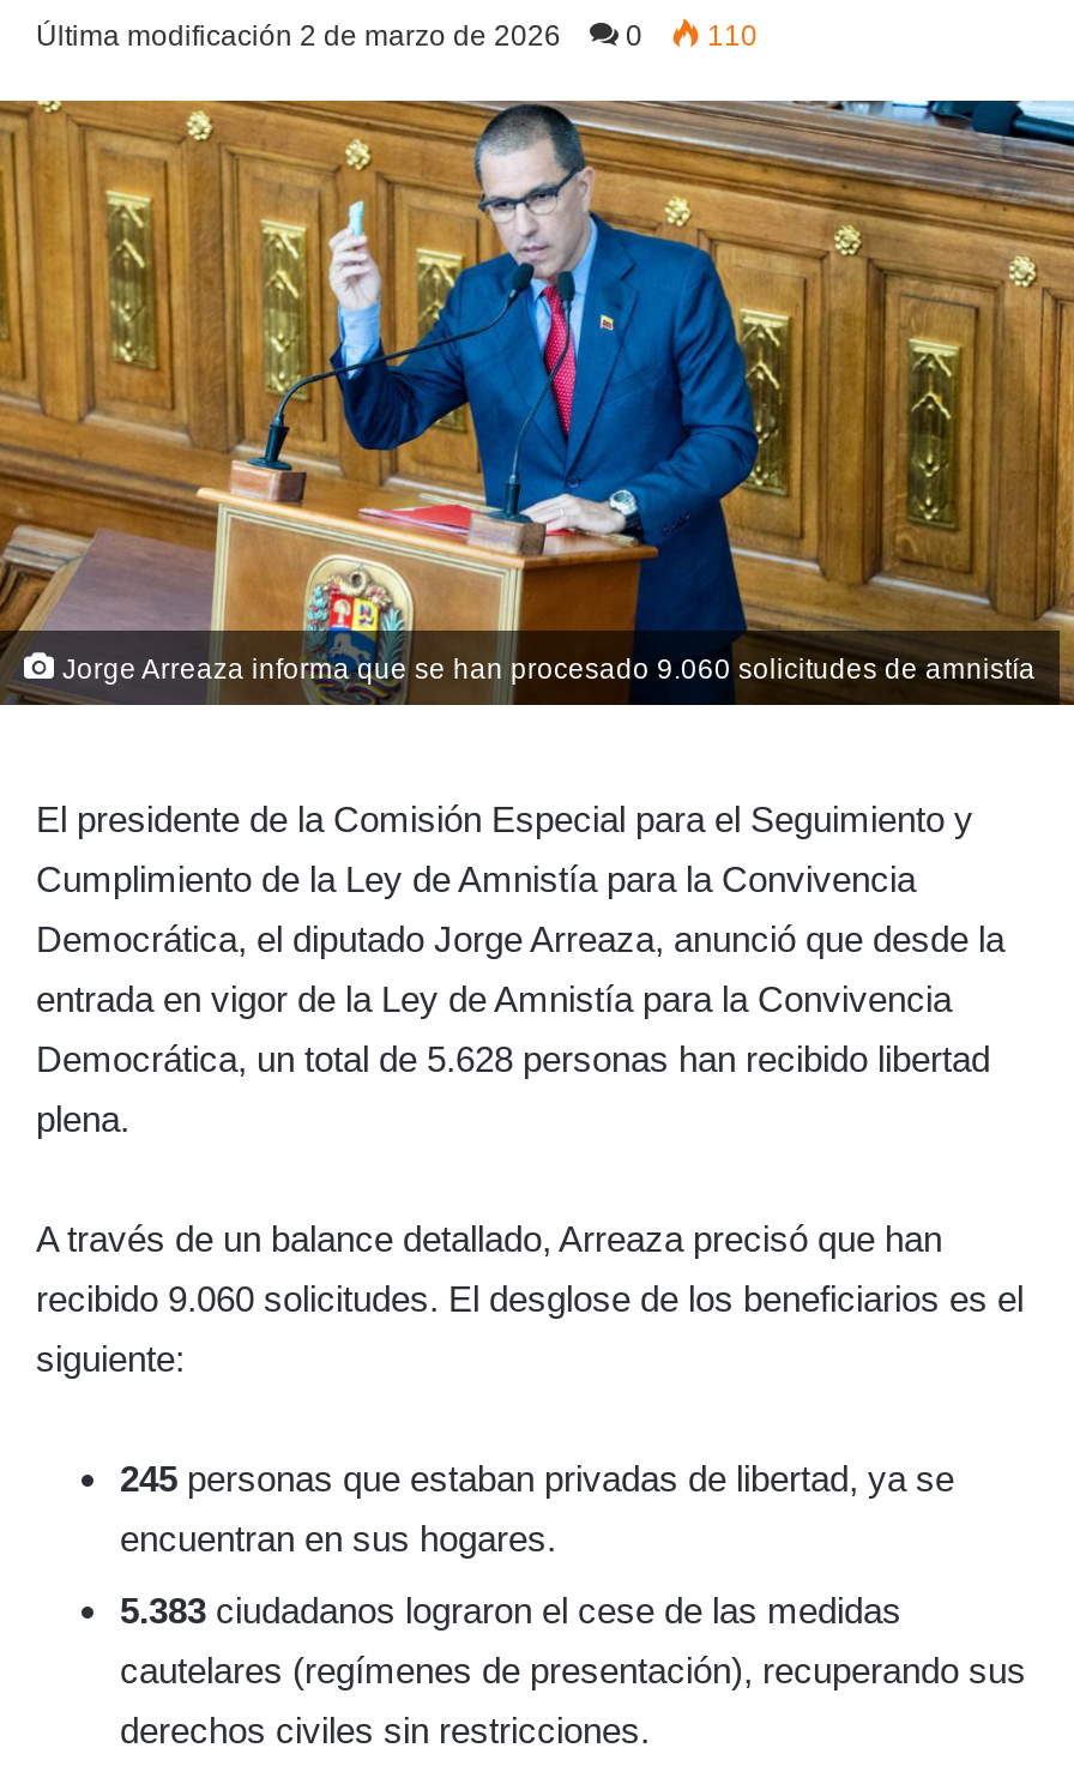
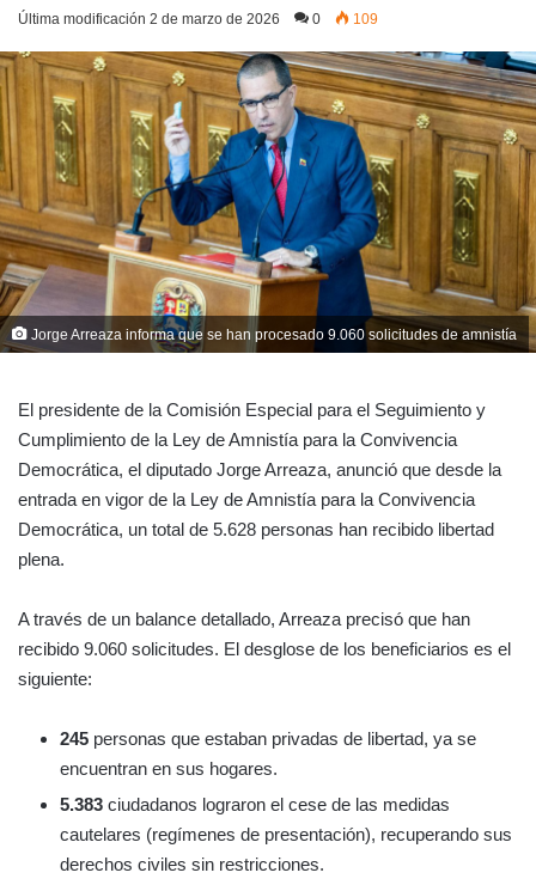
- Última modificación 2 de marzo de 2026 0 110
+ Última modificación 2 de marzo de 2026 0 109
